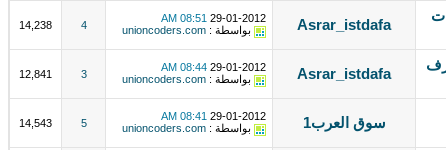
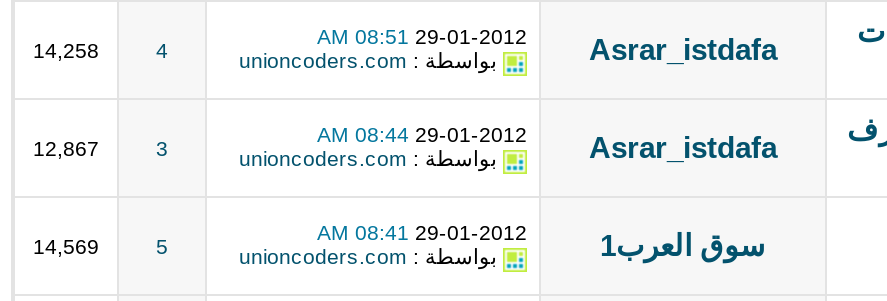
- 14,238
+ 14,258

- 12,841
+ 12,867

- 14,543
+ 14,569
